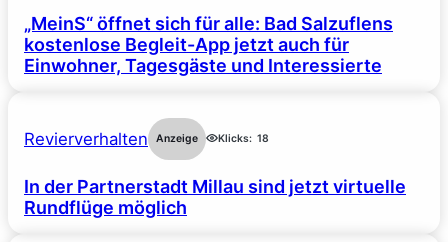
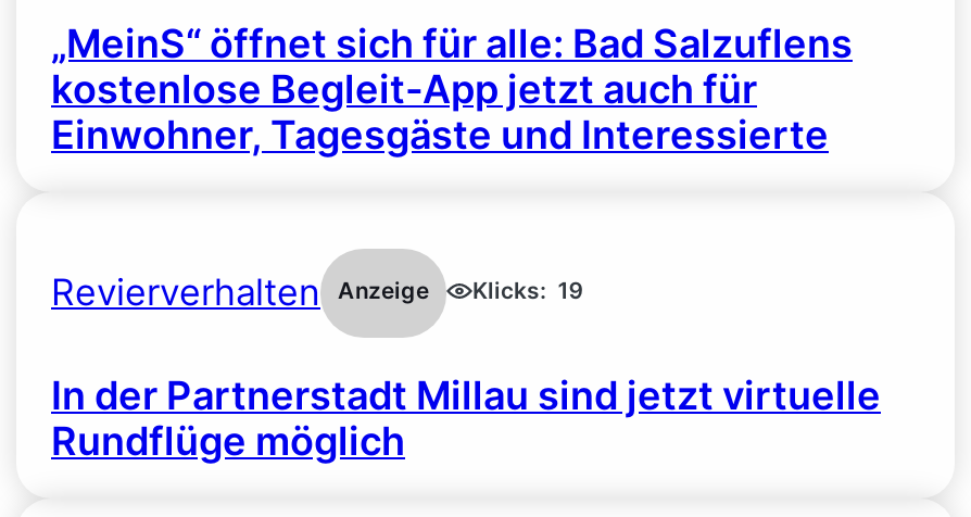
- Revierverhalten Anzeige Klicks: 18
+ Revierverhalten Anzeige Klicks: 19
